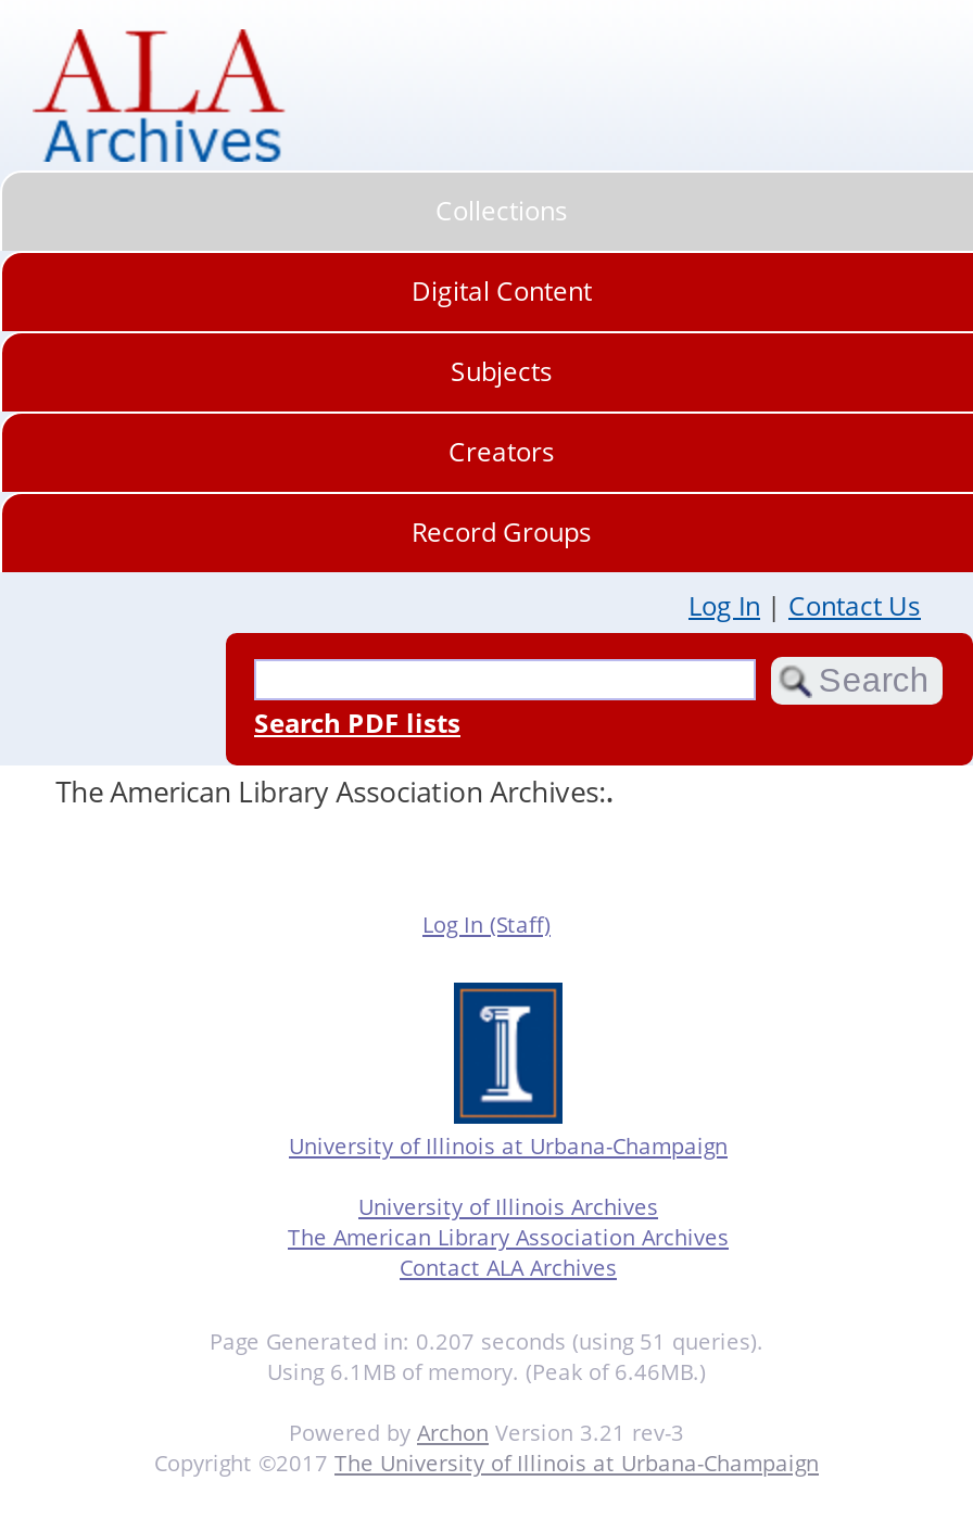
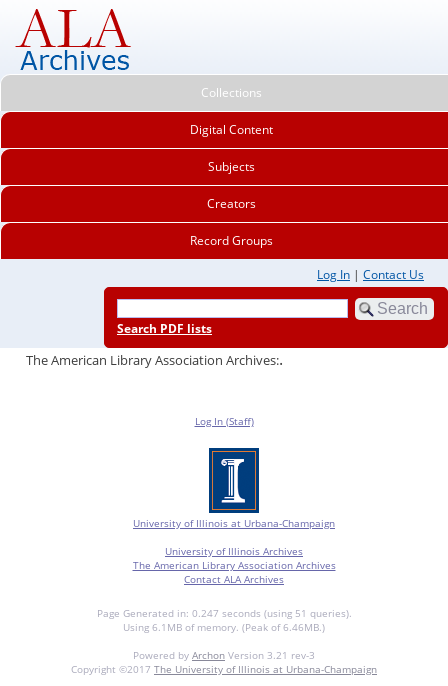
- Page Generated in: 0.207 seconds (using 51 queries).
+ Page Generated in: 0.247 seconds (using 51 queries).
